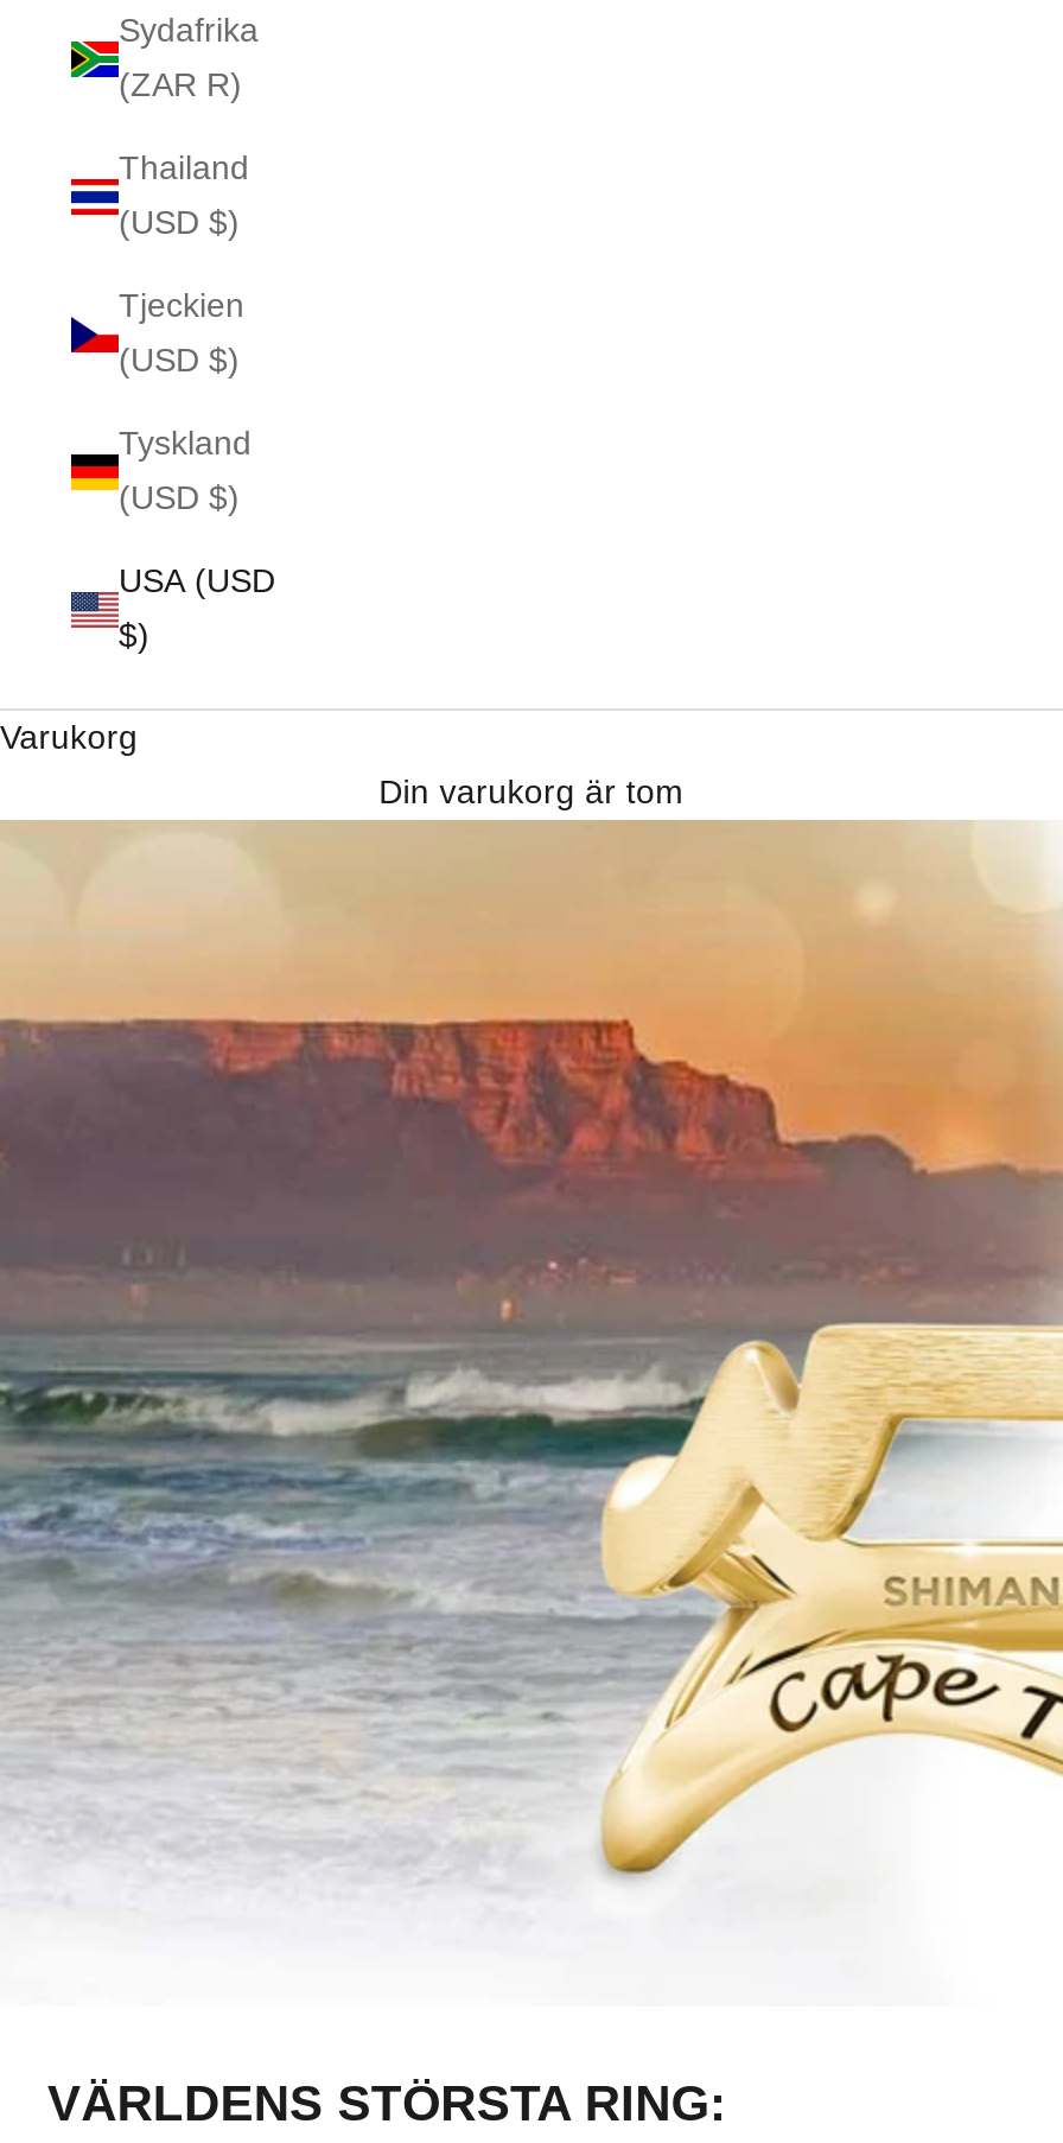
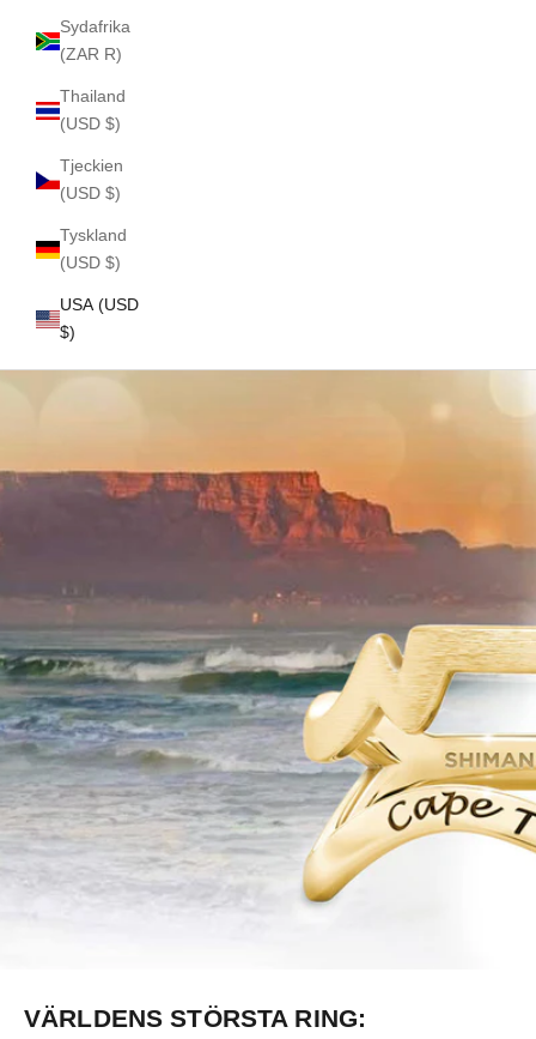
- Varukorg
- Din varukorg är tom
